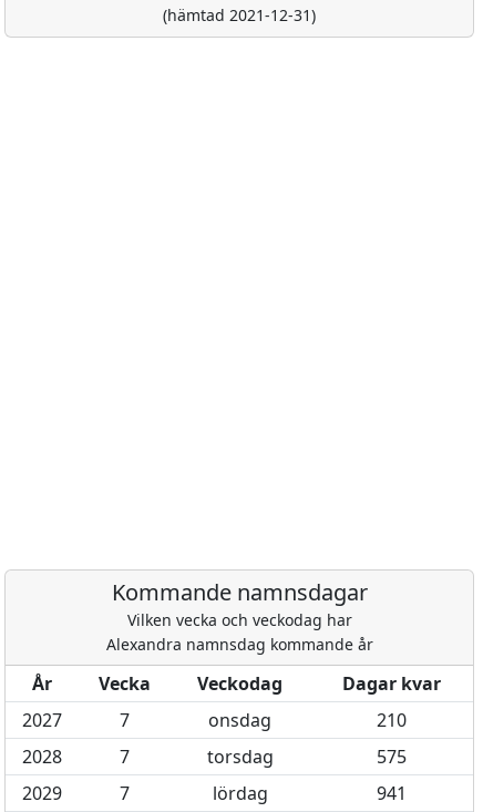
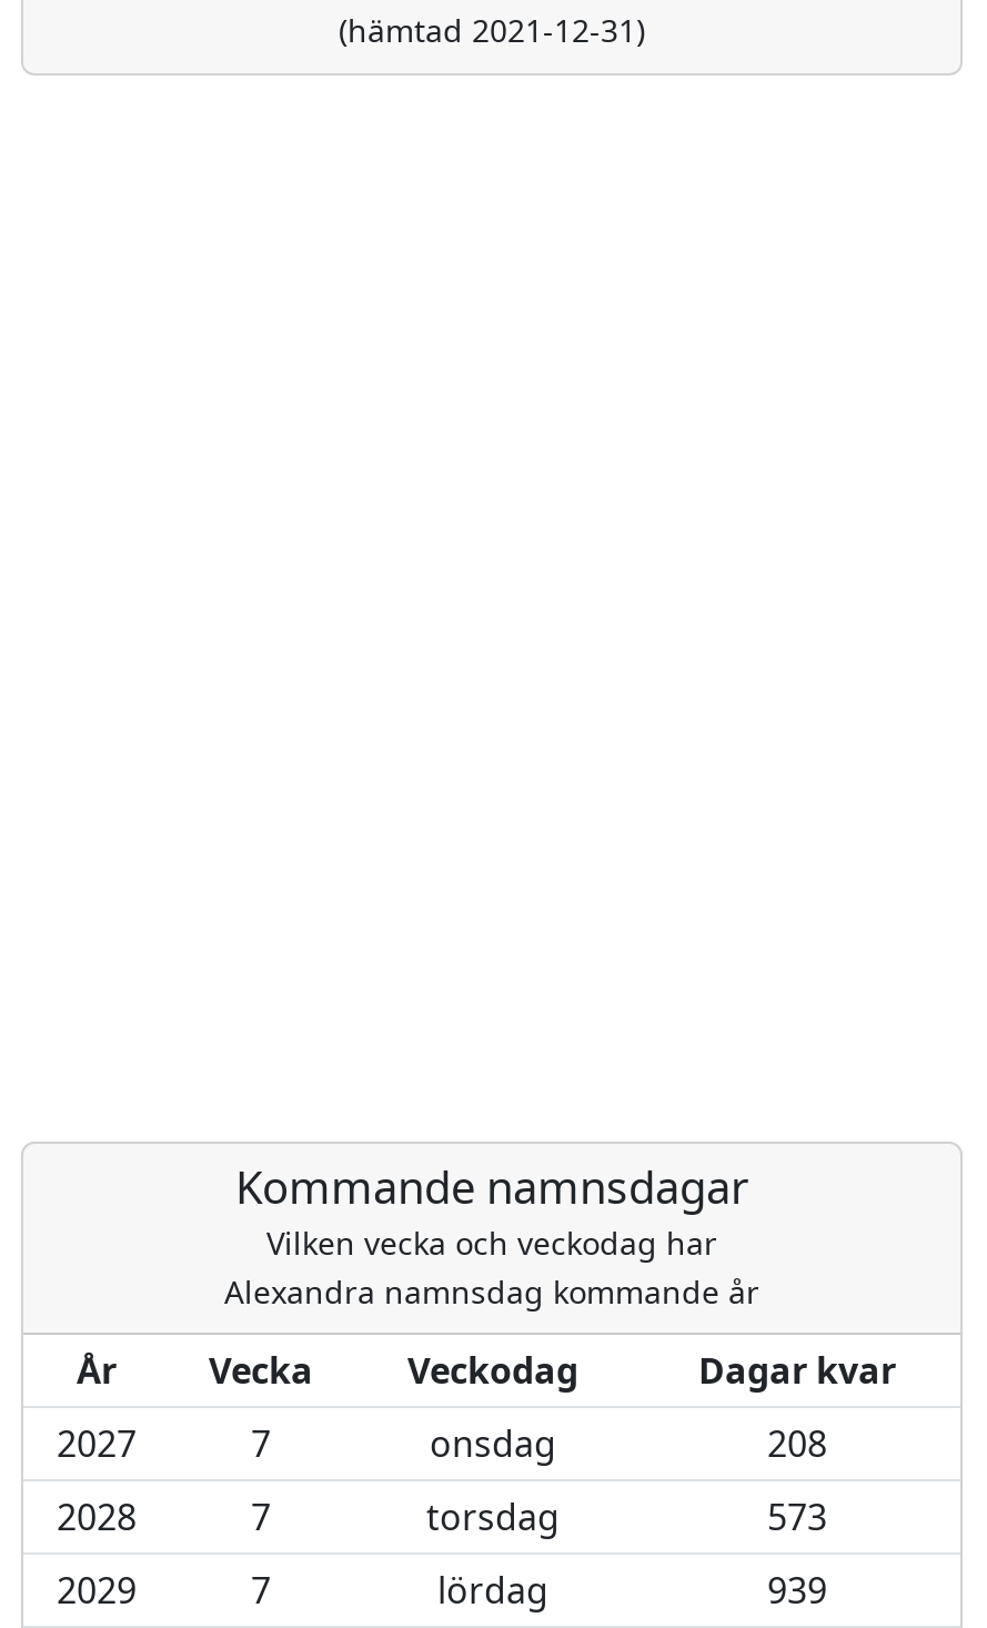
- 210
+ 208

- 575
+ 573

- 941
+ 939
